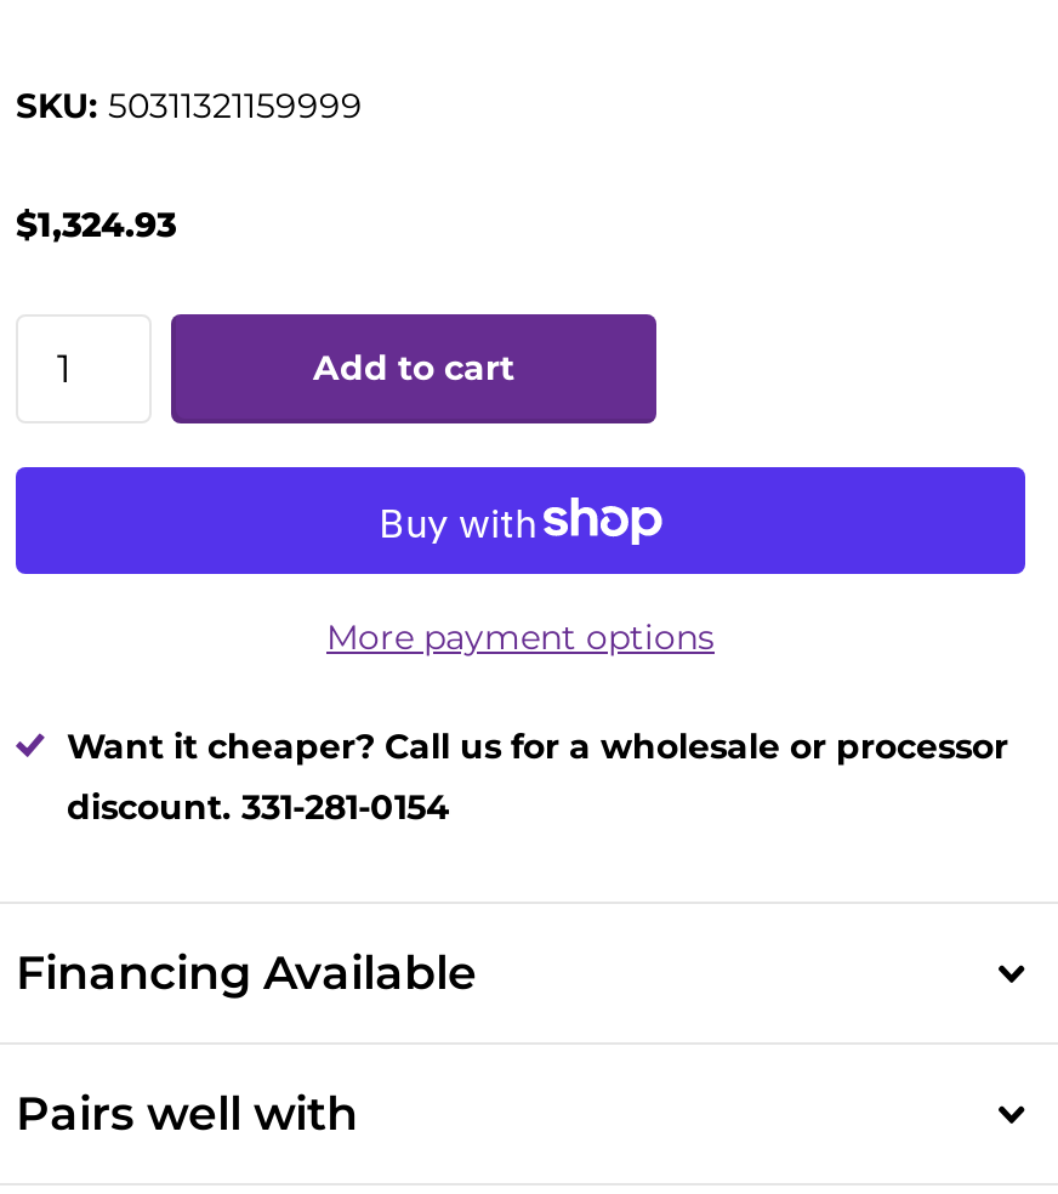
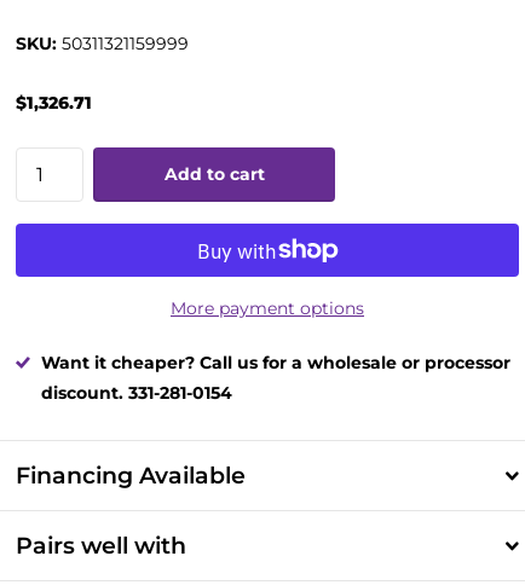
- $1,324.93
+ $1,326.71
